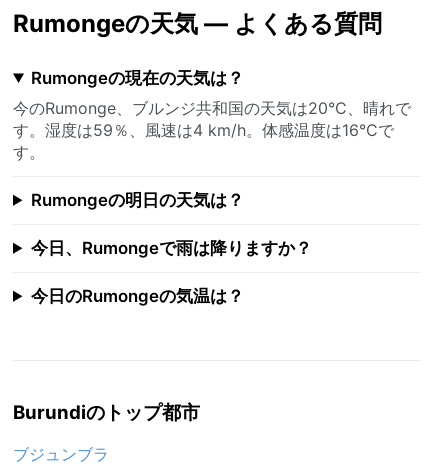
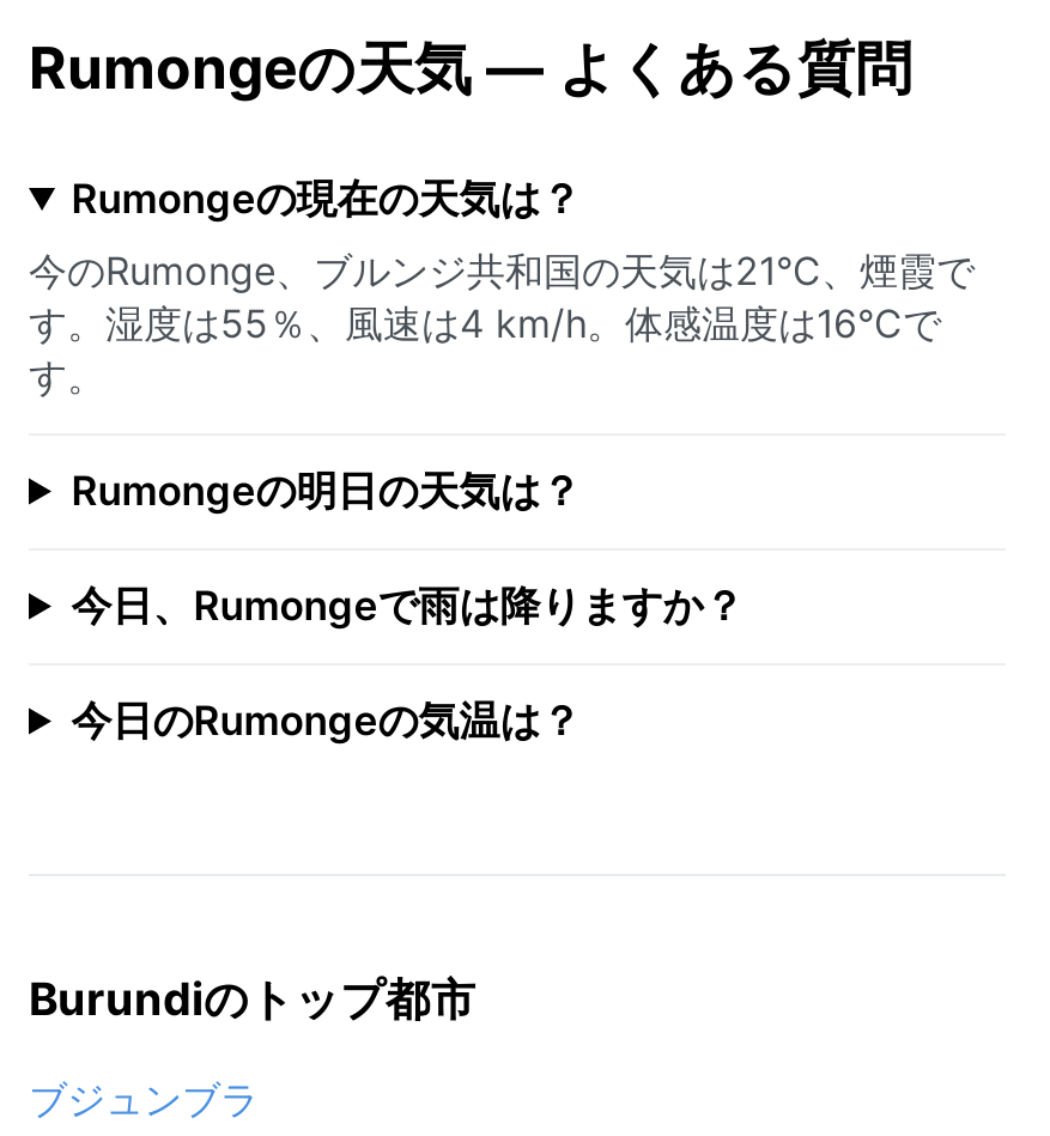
- 今のRumonge、ブルンジ共和国の天気は20°C、晴れで
+ 今のRumonge、ブルンジ共和国の天気は21°C、煙霞で

- す。湿度は59％、風速は4 km/h。体感温度は16°Cで
+ す。湿度は55％、風速は4 km/h。体感温度は16°Cで
